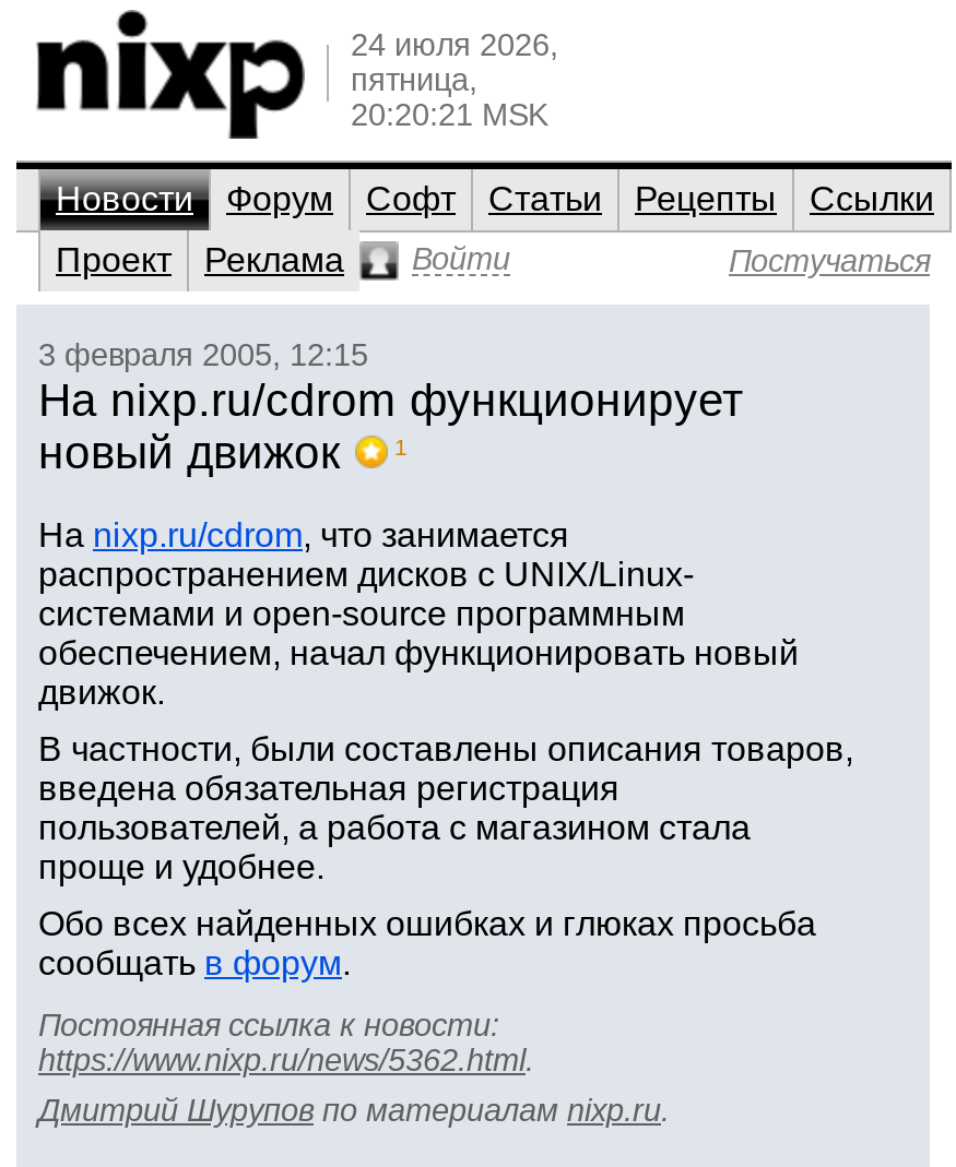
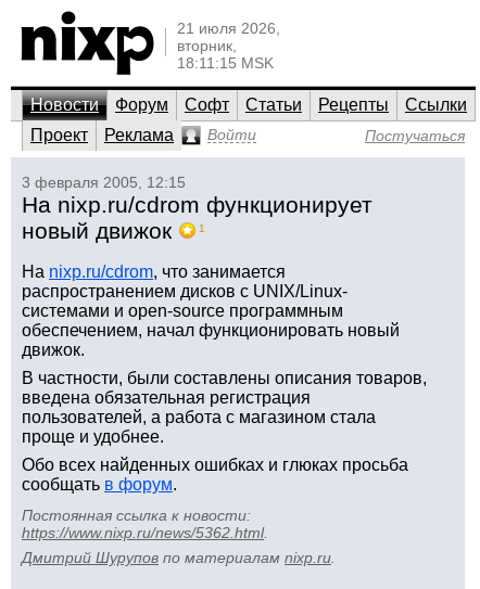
- 24 июля 2026,
- пятница,
- 20:20:21 MSK
+ 21 июля 2026,
+ вторник,
+ 18:11:15 MSK
